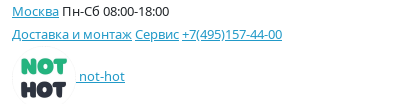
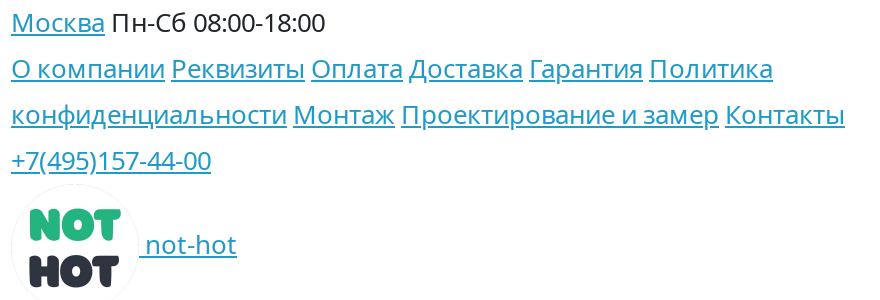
- Доставка и монтаж Сервис +7(495)157-44-00
+ О компании Реквизиты Оплата Доставка Гарантия Политика
+ конфиденциальности Монтаж Проектирование и замер Контакты
+ +7(495)157-44-00
